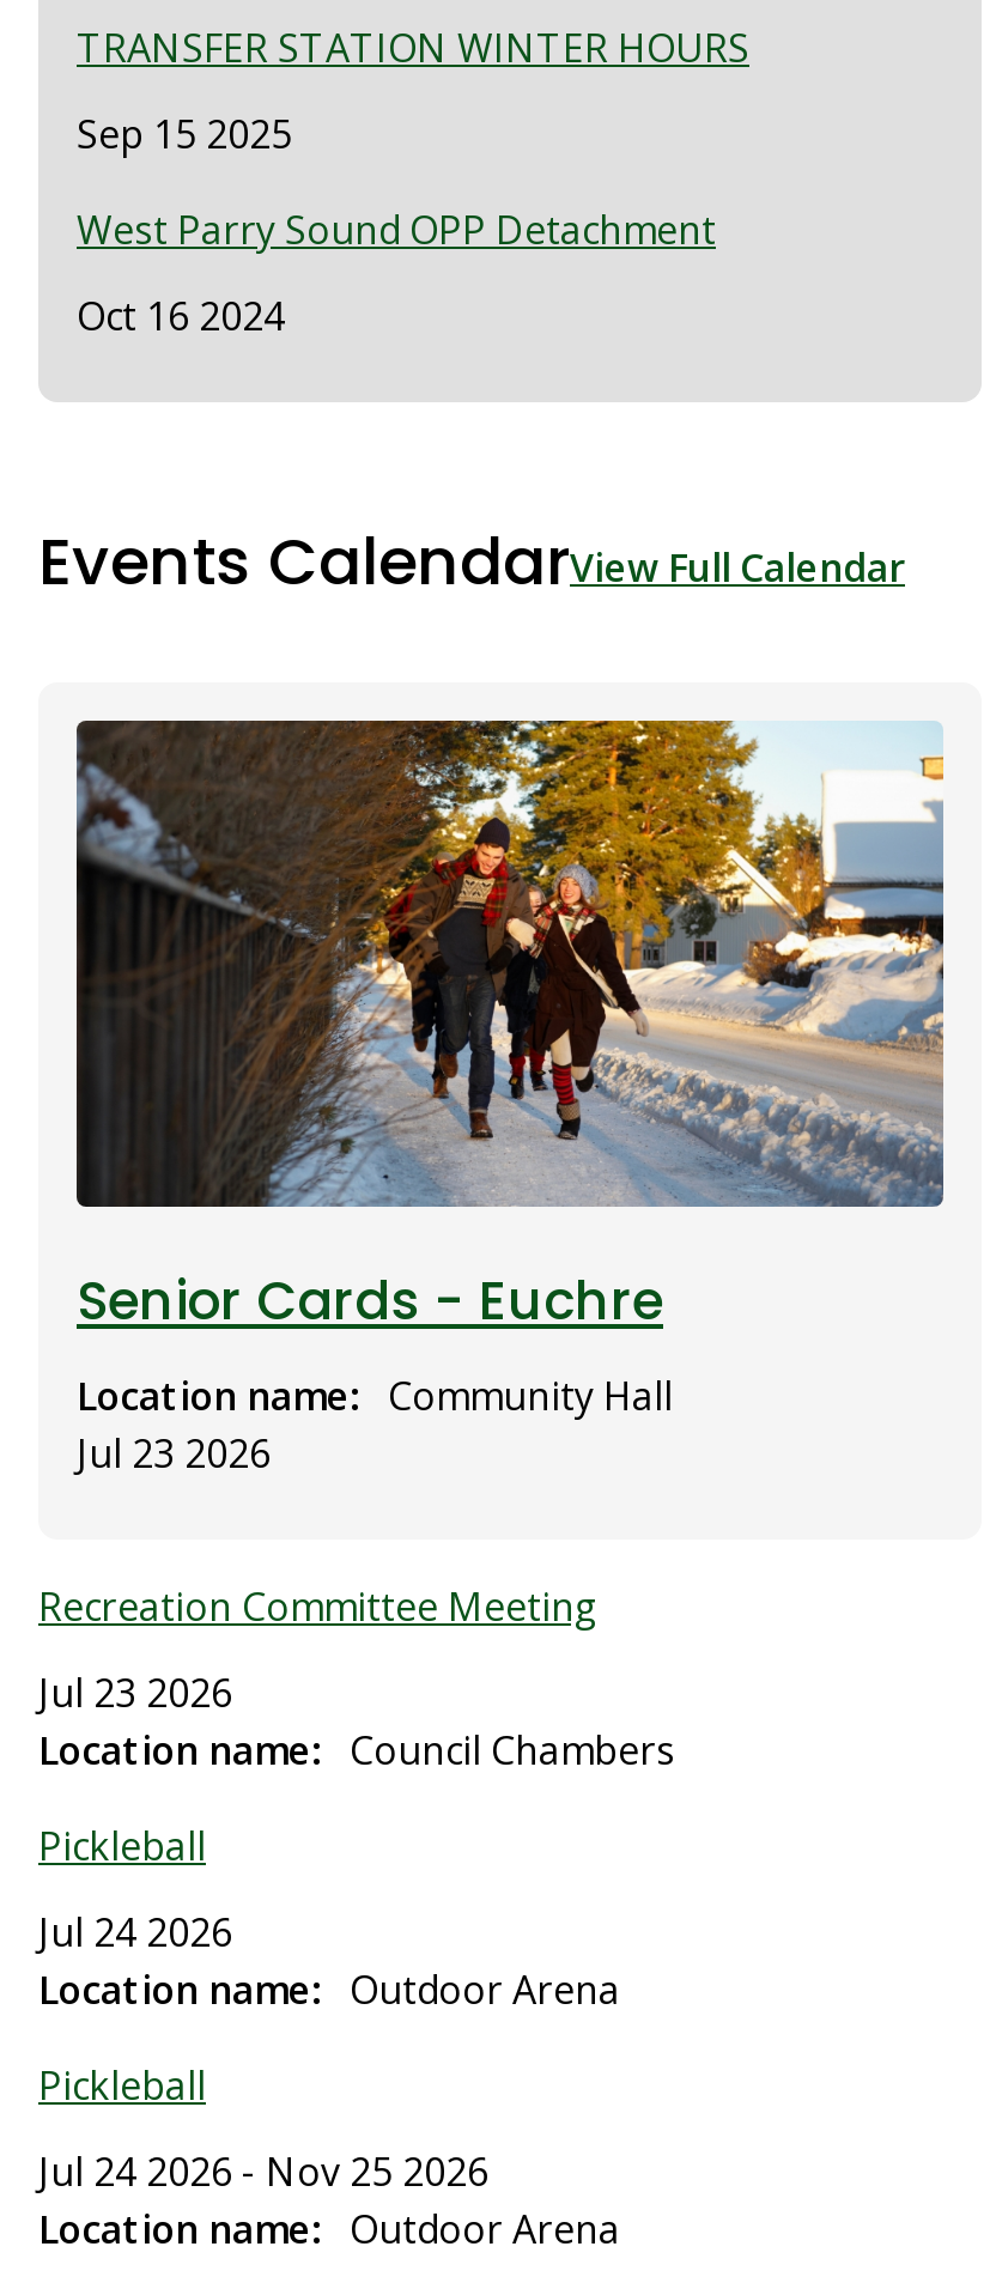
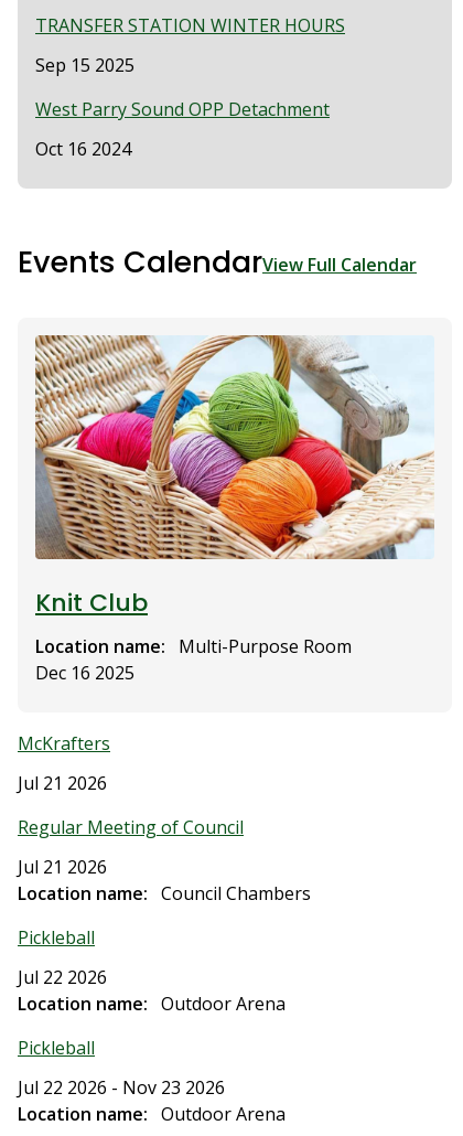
- [image]
- Senior Cards - Euchre
+ [image]
+ Knit Club

- Community Hall
- Jul 23 2026
- Recreation Committee Meeting
- Jul 23 2026
+ Multi-Purpose Room
+ Dec 16 2025
+ McKrafters
+ Jul 21 2026
+ Regular Meeting of Council
+ Jul 21 2026

- Jul 24 2026
+ Jul 22 2026

- Jul 24 2026 - Nov 25 2026
+ Jul 22 2026 - Nov 23 2026
